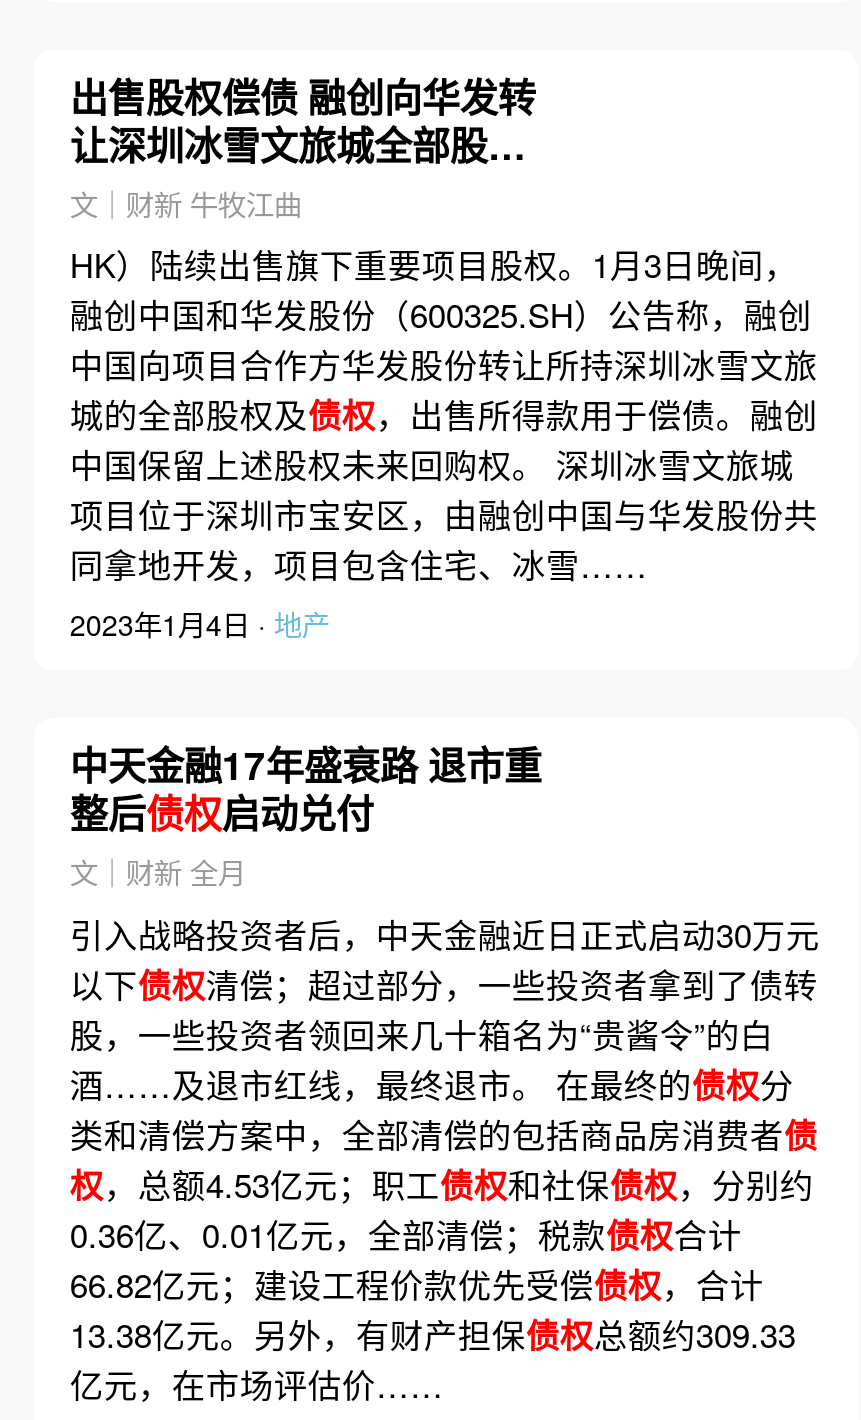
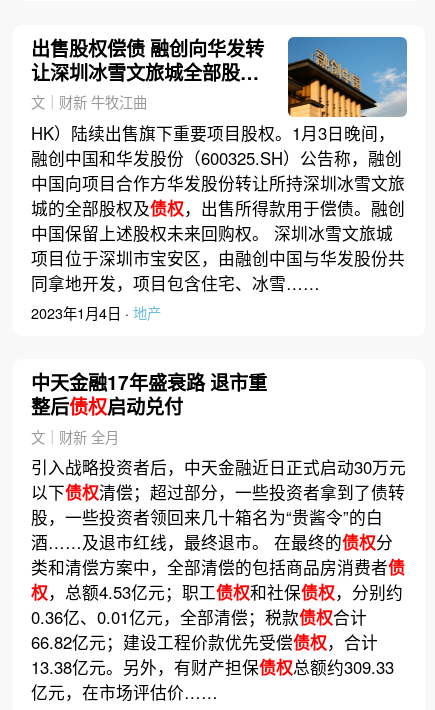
+ [image]
